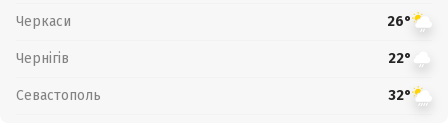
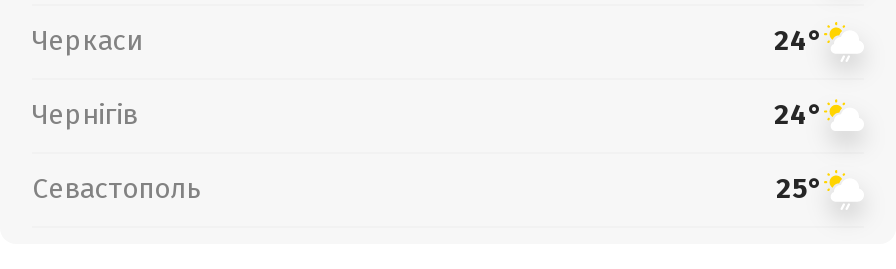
- 26°
+ 24°

- 22°
+ 24°

- 32°
+ 25°
